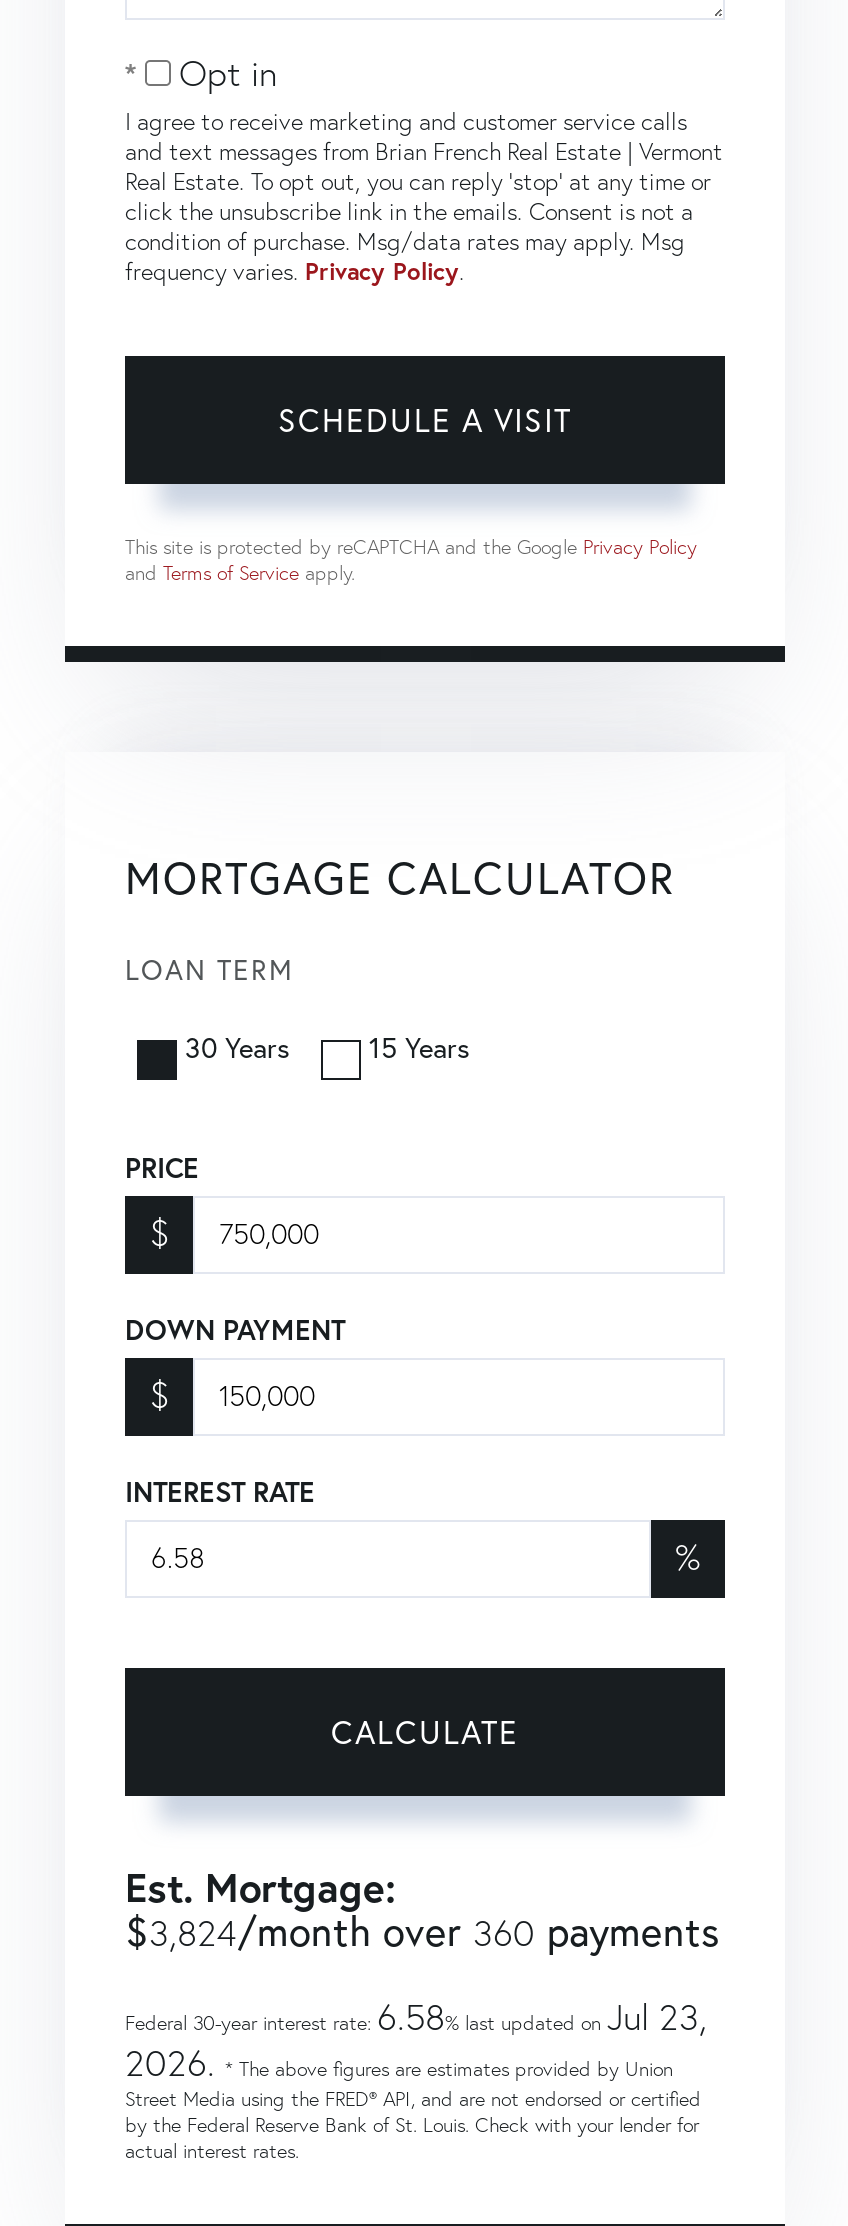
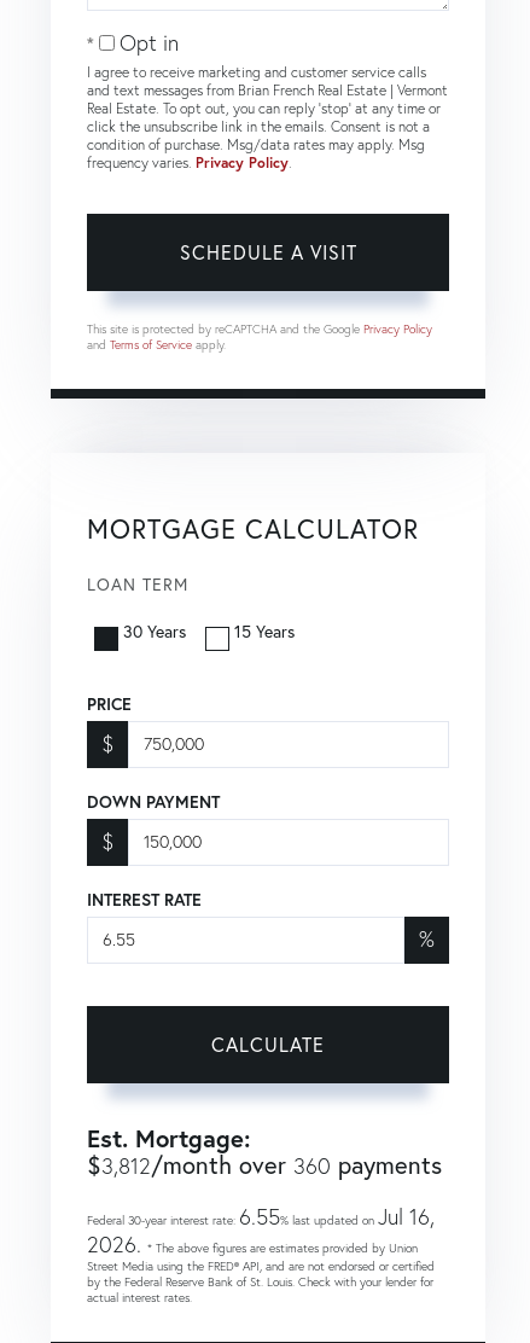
- $3,824/month over 360 payments
+ $3,812/month over 360 payments

- Federal 30-year interest rate: 6.58% last updated on Jul 23,
+ Federal 30-year interest rate: 6.55% last updated on Jul 16,
